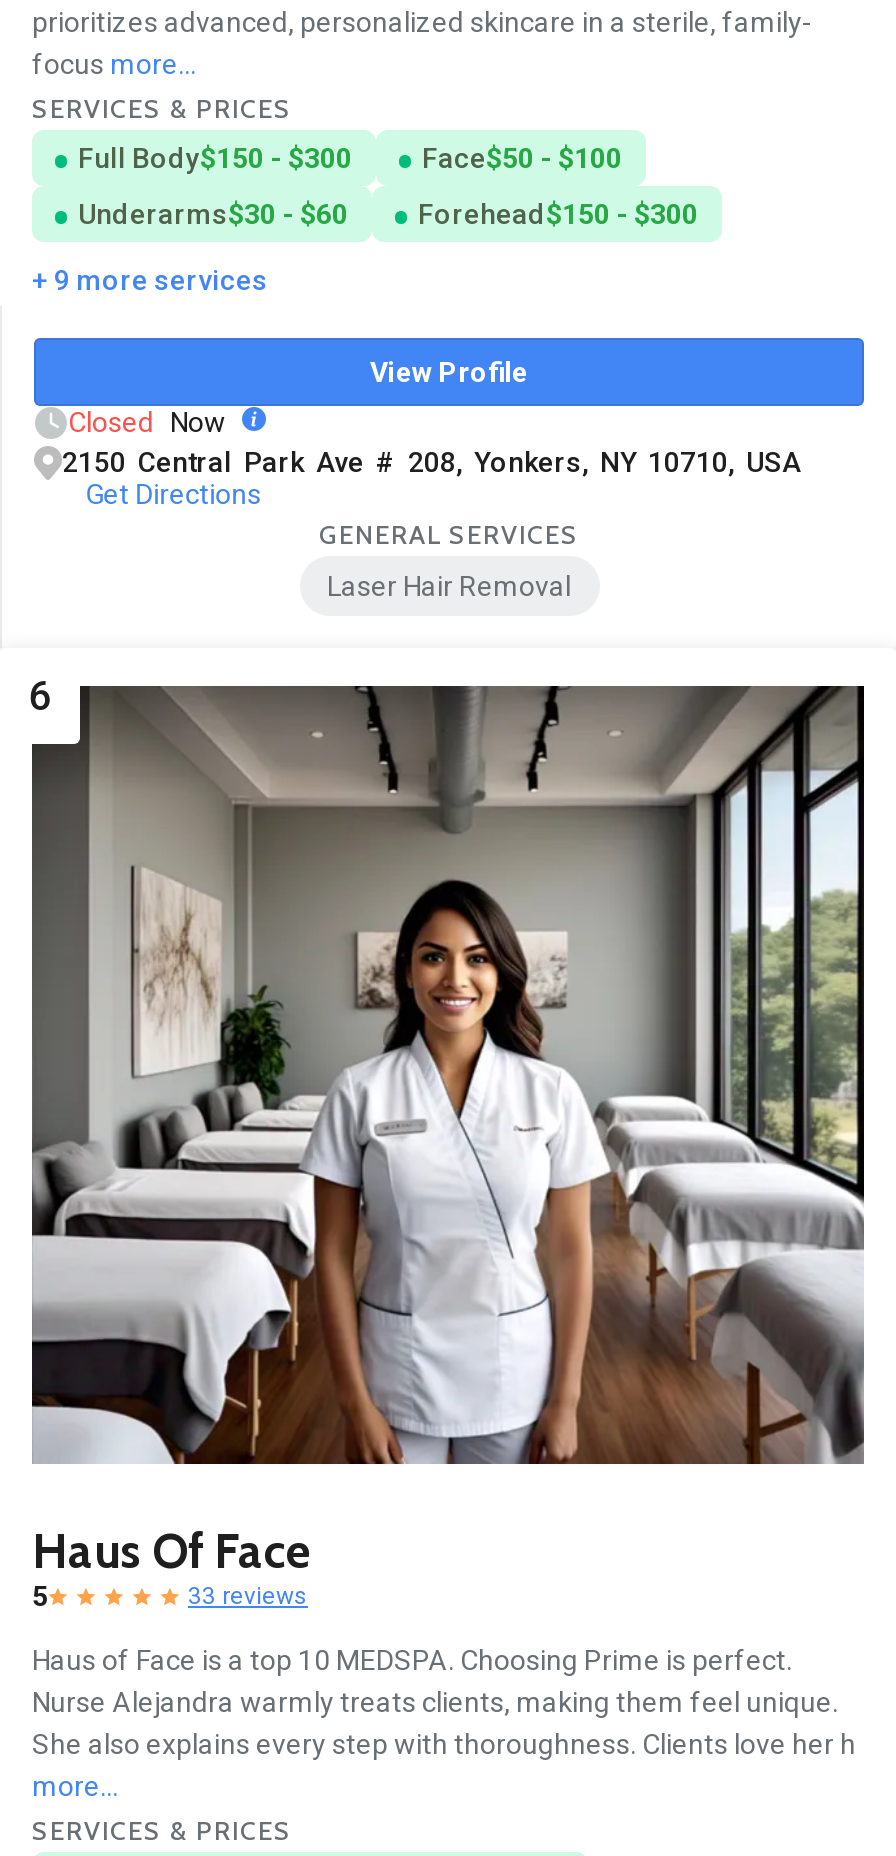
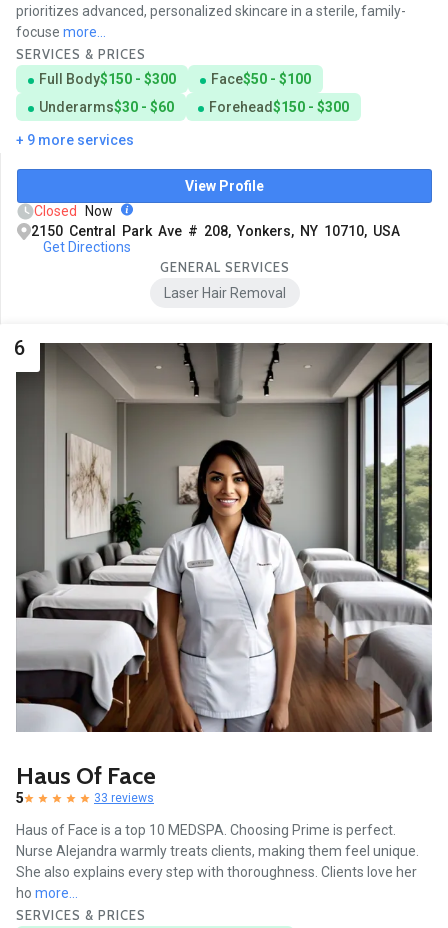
- focus more...
+ focuse more...

- She also explains every step with thoroughness. Clients love her h
- more...
+ She also explains every step with thoroughness. Clients love her
+ ho more...
